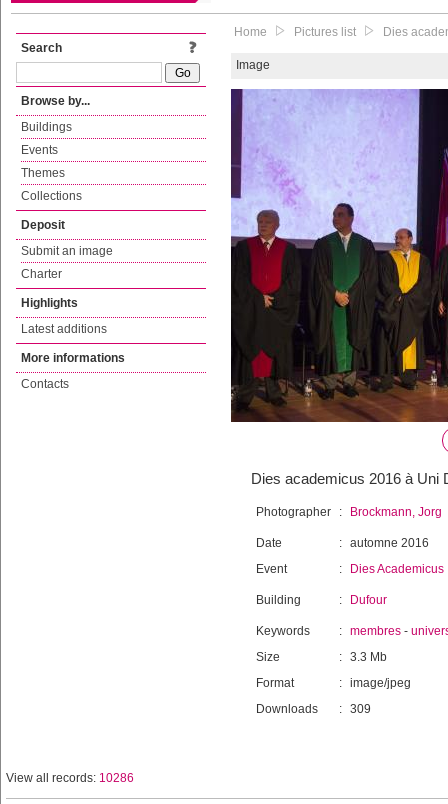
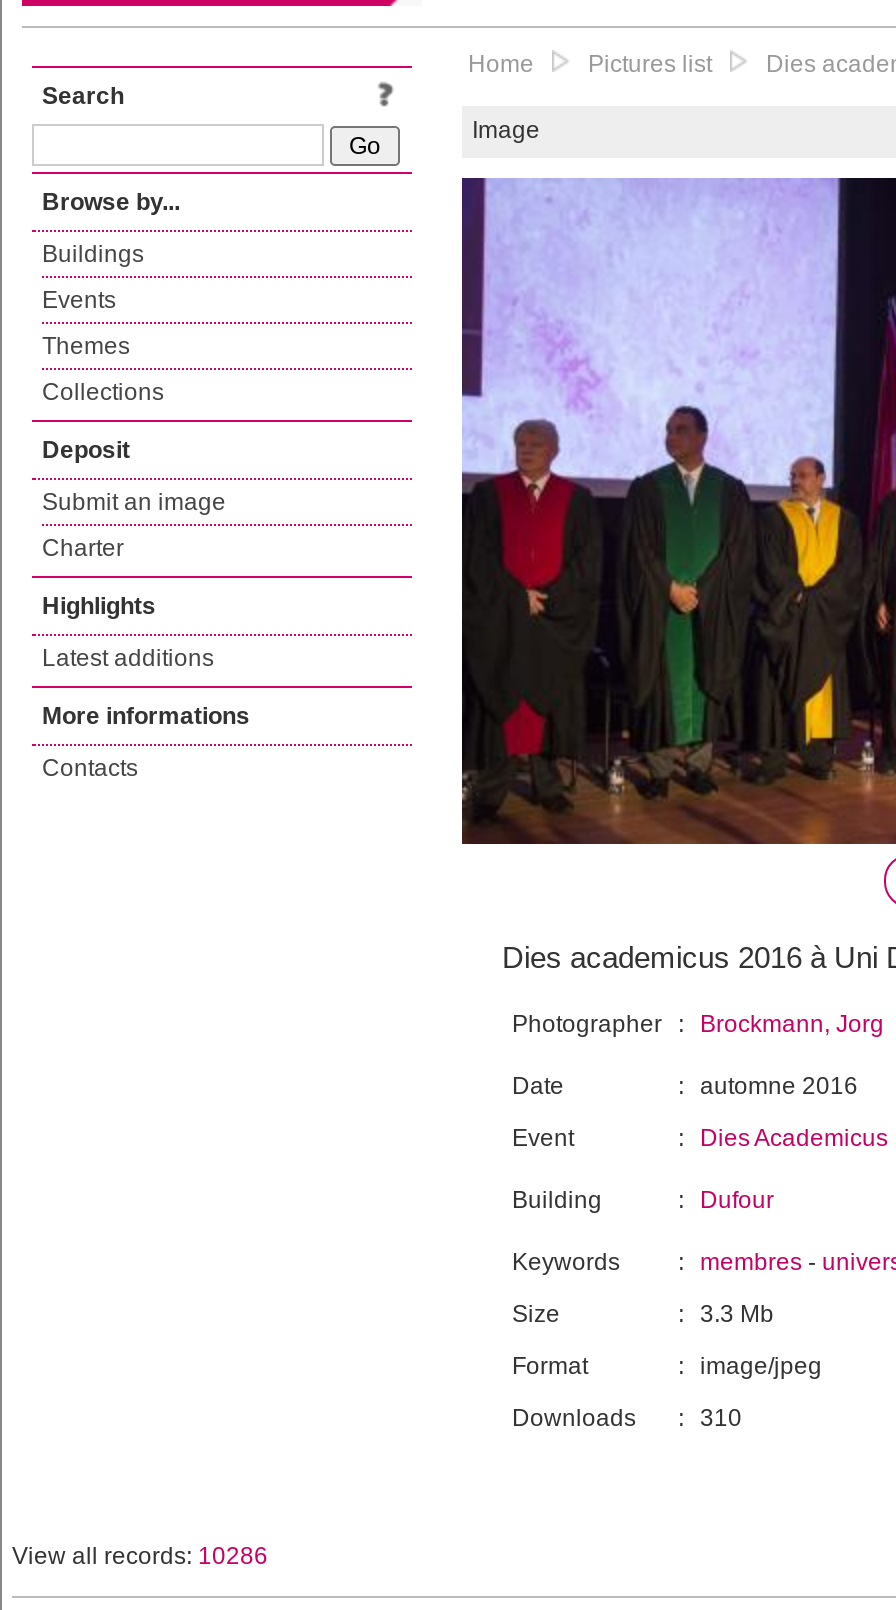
- Downloads : 309
+ Downloads : 310
